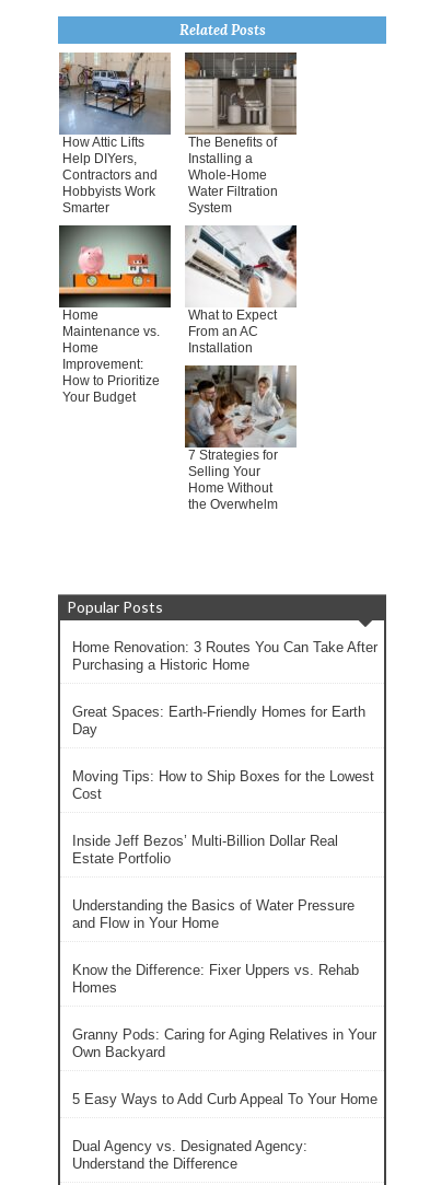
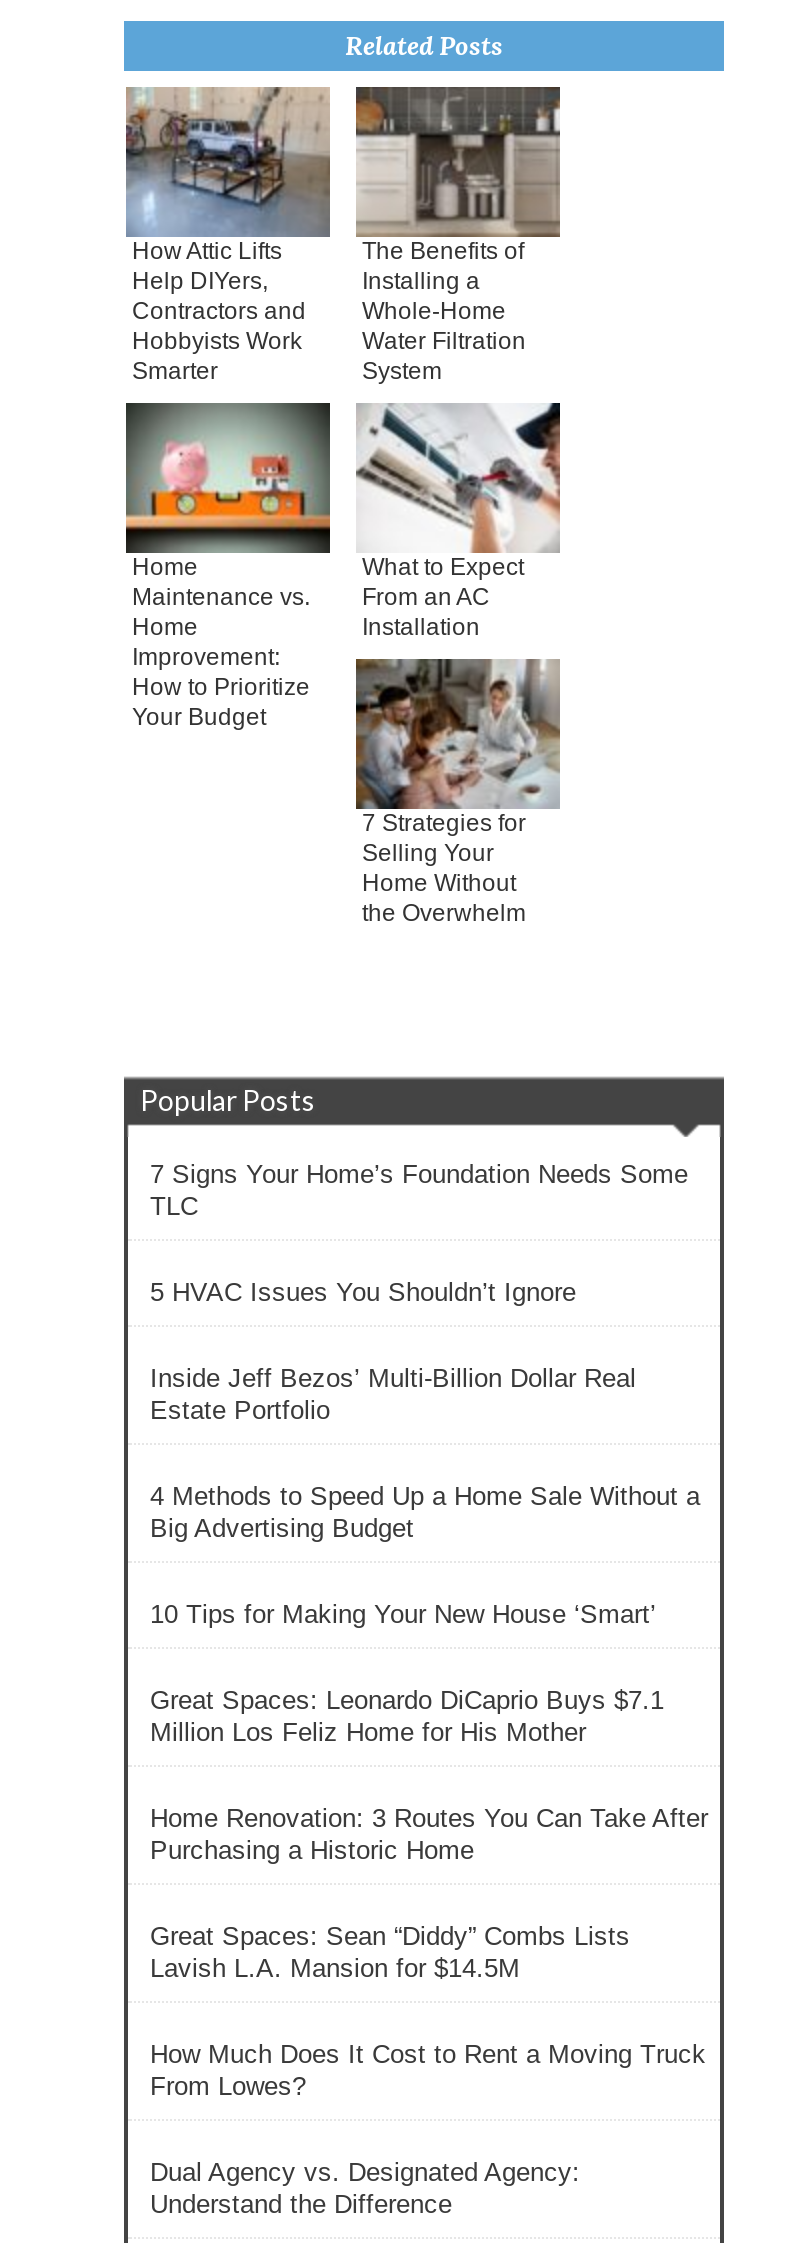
+ 7 Signs Your Home’s Foundation Needs Some
+ TLC
+ 5 HVAC Issues You Shouldn’t Ignore
+ 4 Methods to Speed Up a Home Sale Without a
+ Big Advertising Budget
+ 10 Tips for Making Your New House ‘Smart’
+ Great Spaces: Leonardo DiCaprio Buys $7.1
+ Million Los Feliz Home for His Mother

moved down: Home Renovation: 3 Routes You Can Take After | Purchasing a Historic Home

- Great Spaces: Earth-Friendly Homes for Earth
- Day
- Moving Tips: How to Ship Boxes for the Lowest
- Cost
- Understanding the Basics of Water Pressure
- and Flow in Your Home
- Know the Difference: Fixer Uppers vs. Rehab
- Homes
- Granny Pods: Caring for Aging Relatives in Your
- Own Backyard
- 5 Easy Ways to Add Curb Appeal To Your Home
+ Great Spaces: Sean “Diddy” Combs Lists
+ Lavish L.A. Mansion for $14.5M
+ How Much Does It Cost to Rent a Moving Truck
+ From Lowes?

moved up: Inside Jeff Bezos’ Multi-Billion Dollar Real | Estate Portfolio
